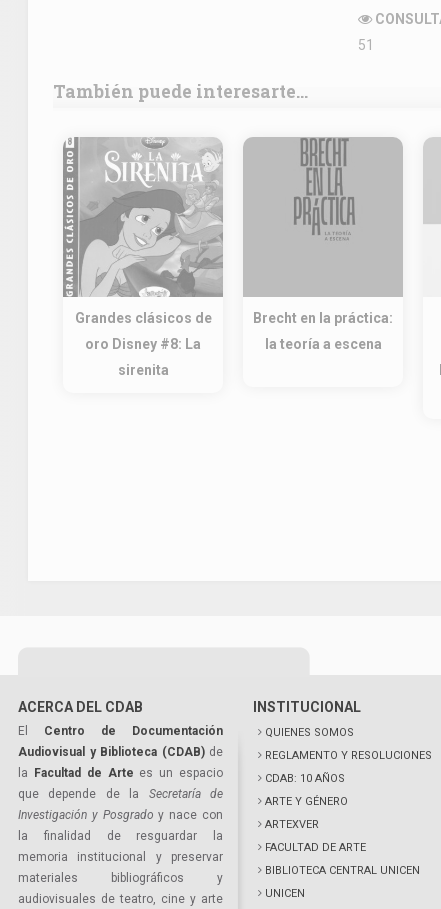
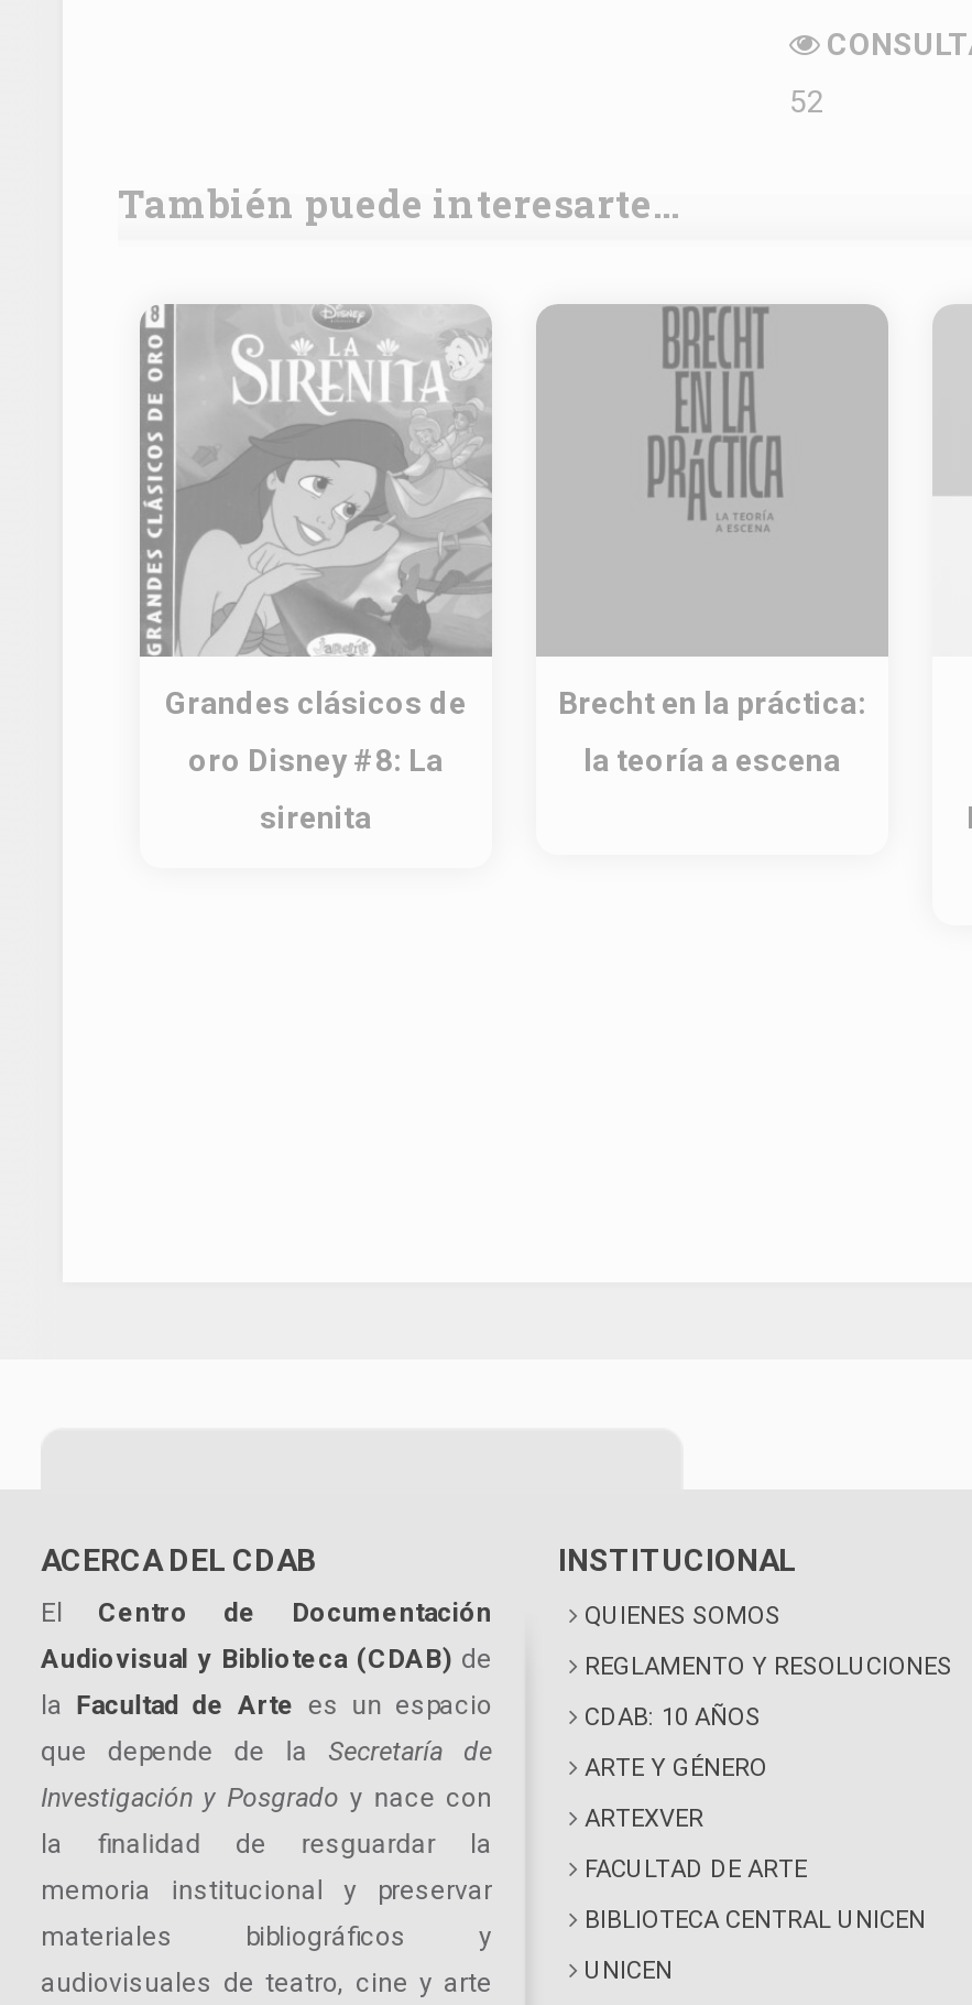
- 51
+ 52
